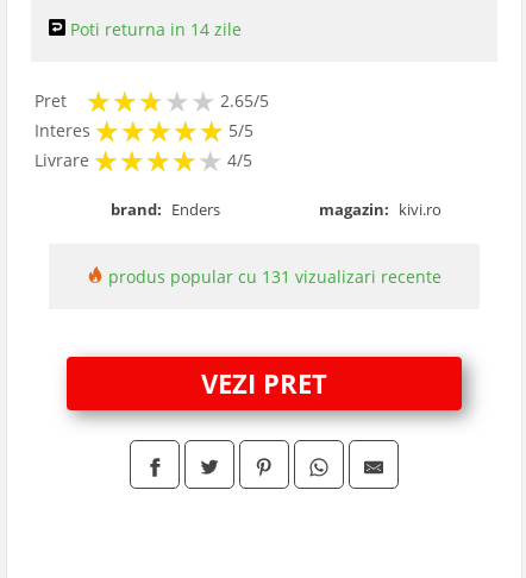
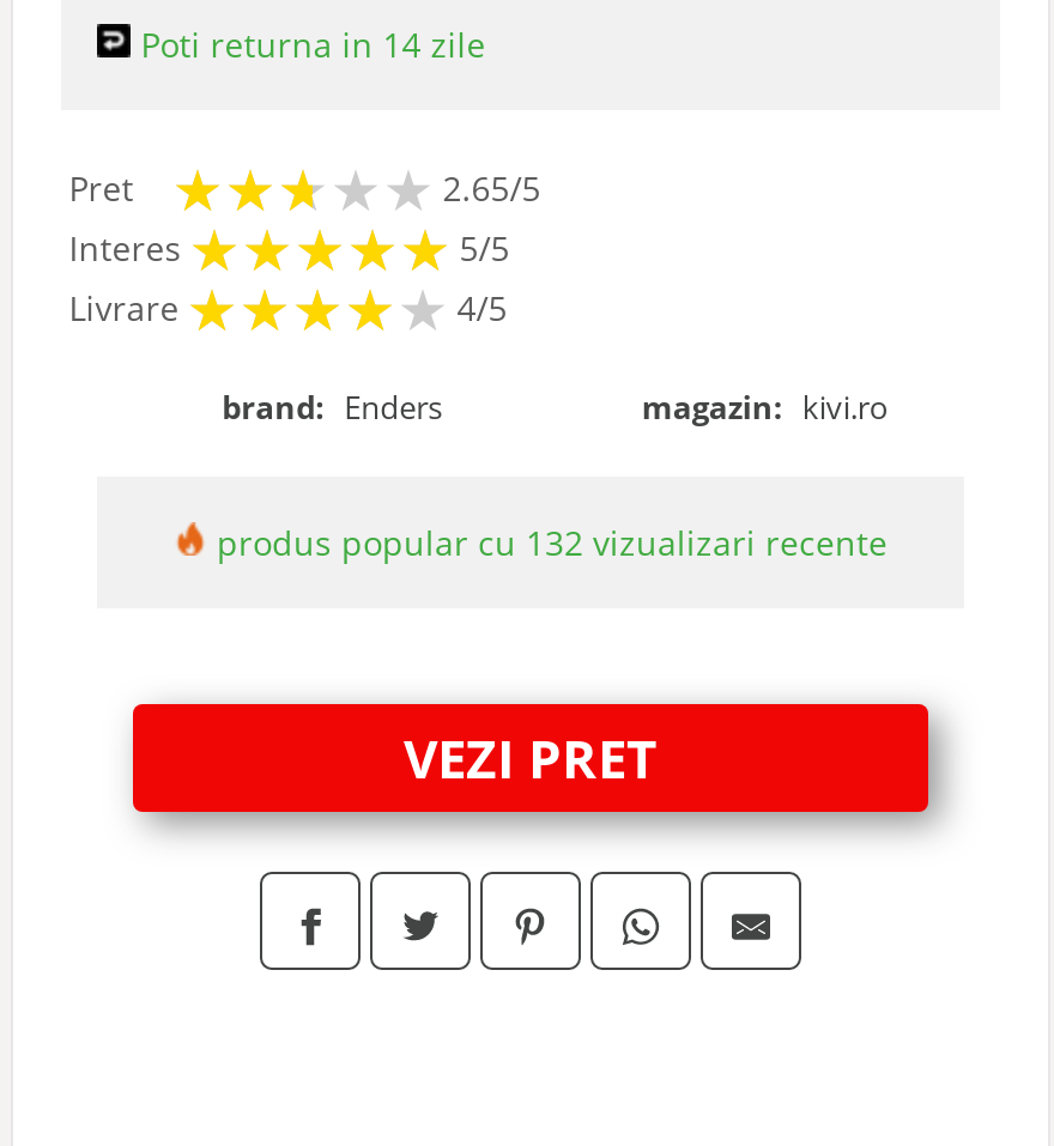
- produs popular cu 131 vizualizari recente
+ produs popular cu 132 vizualizari recente
